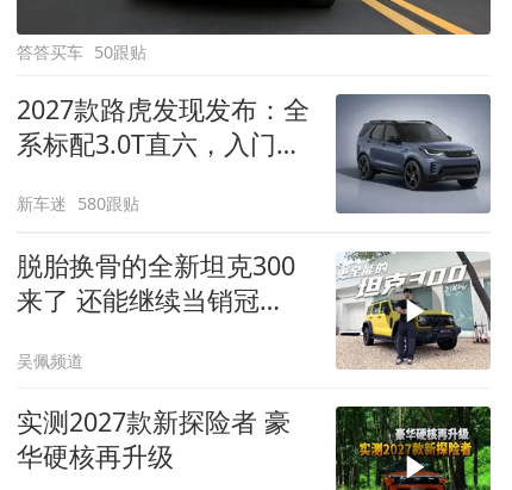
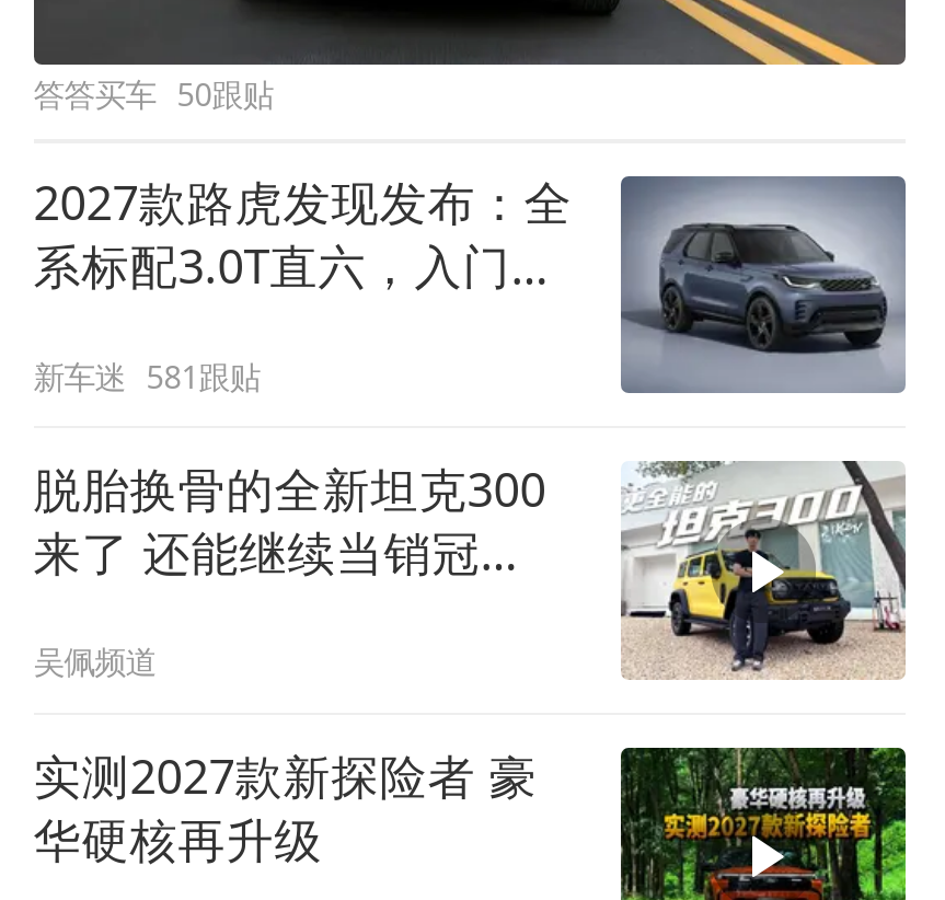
- 新车迷 580跟贴
+ 新车迷 581跟贴
